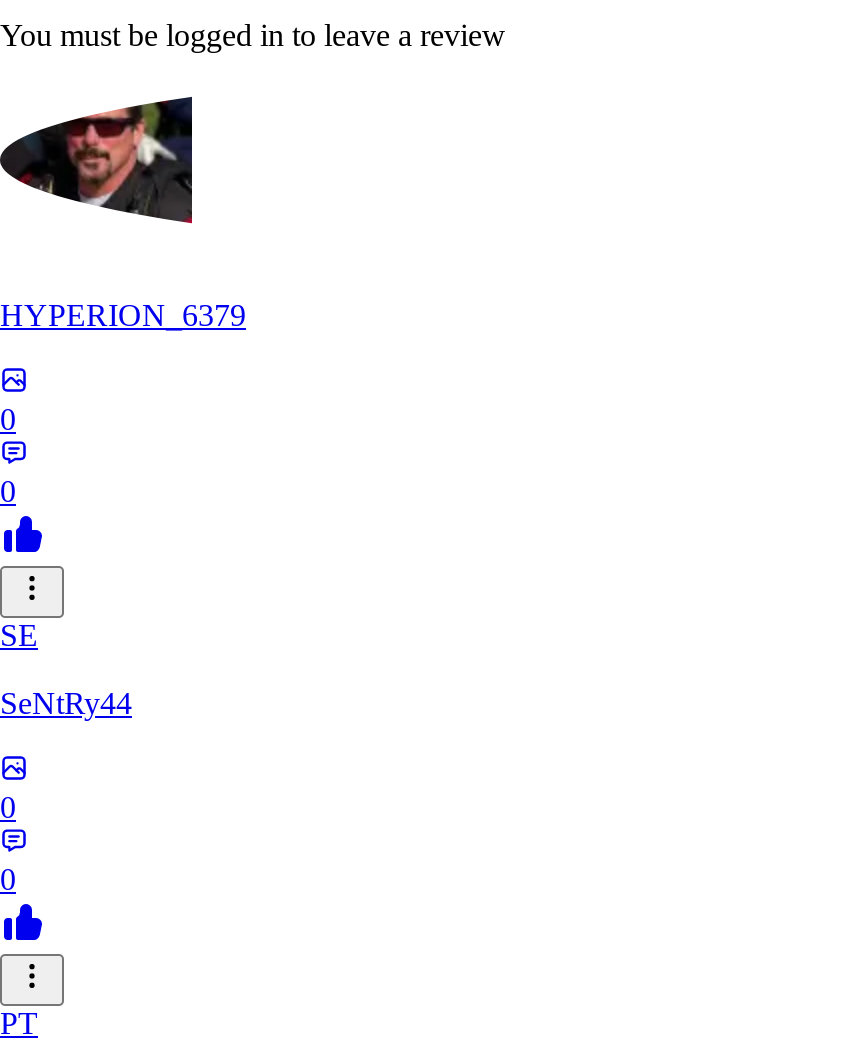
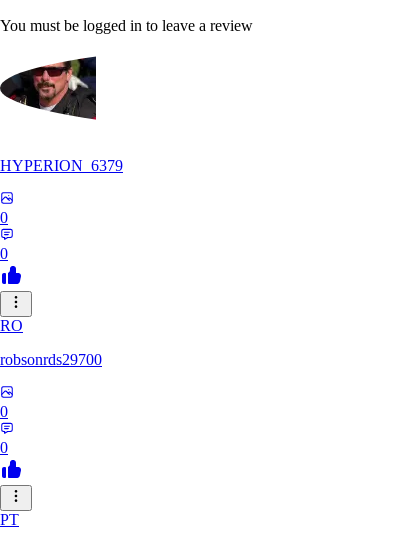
- SE
+ RO

- SeNtRy44
+ robsonrds29700
